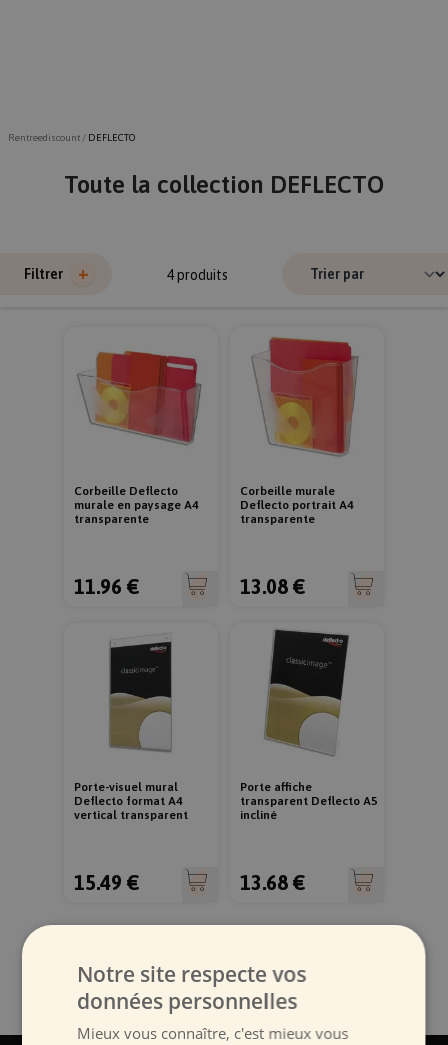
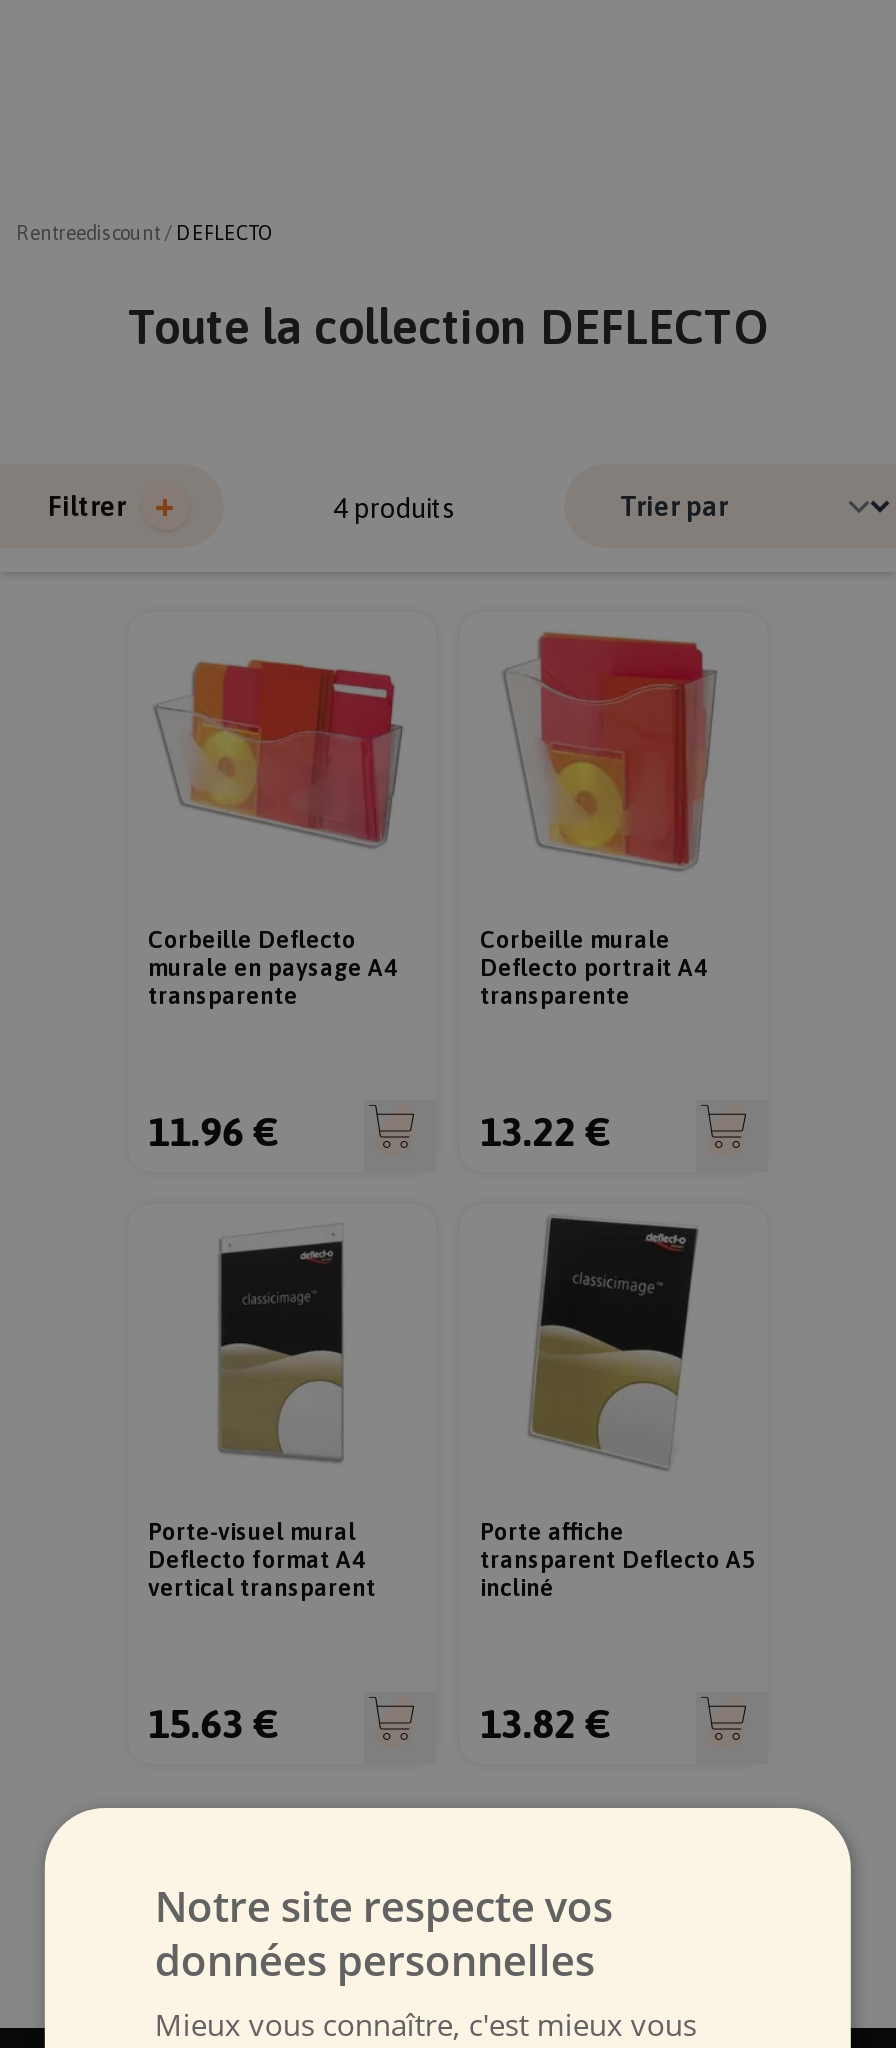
- 13.08 €
+ 13.22 €

- 15.49 €
+ 15.63 €

- 13.68 €
+ 13.82 €
